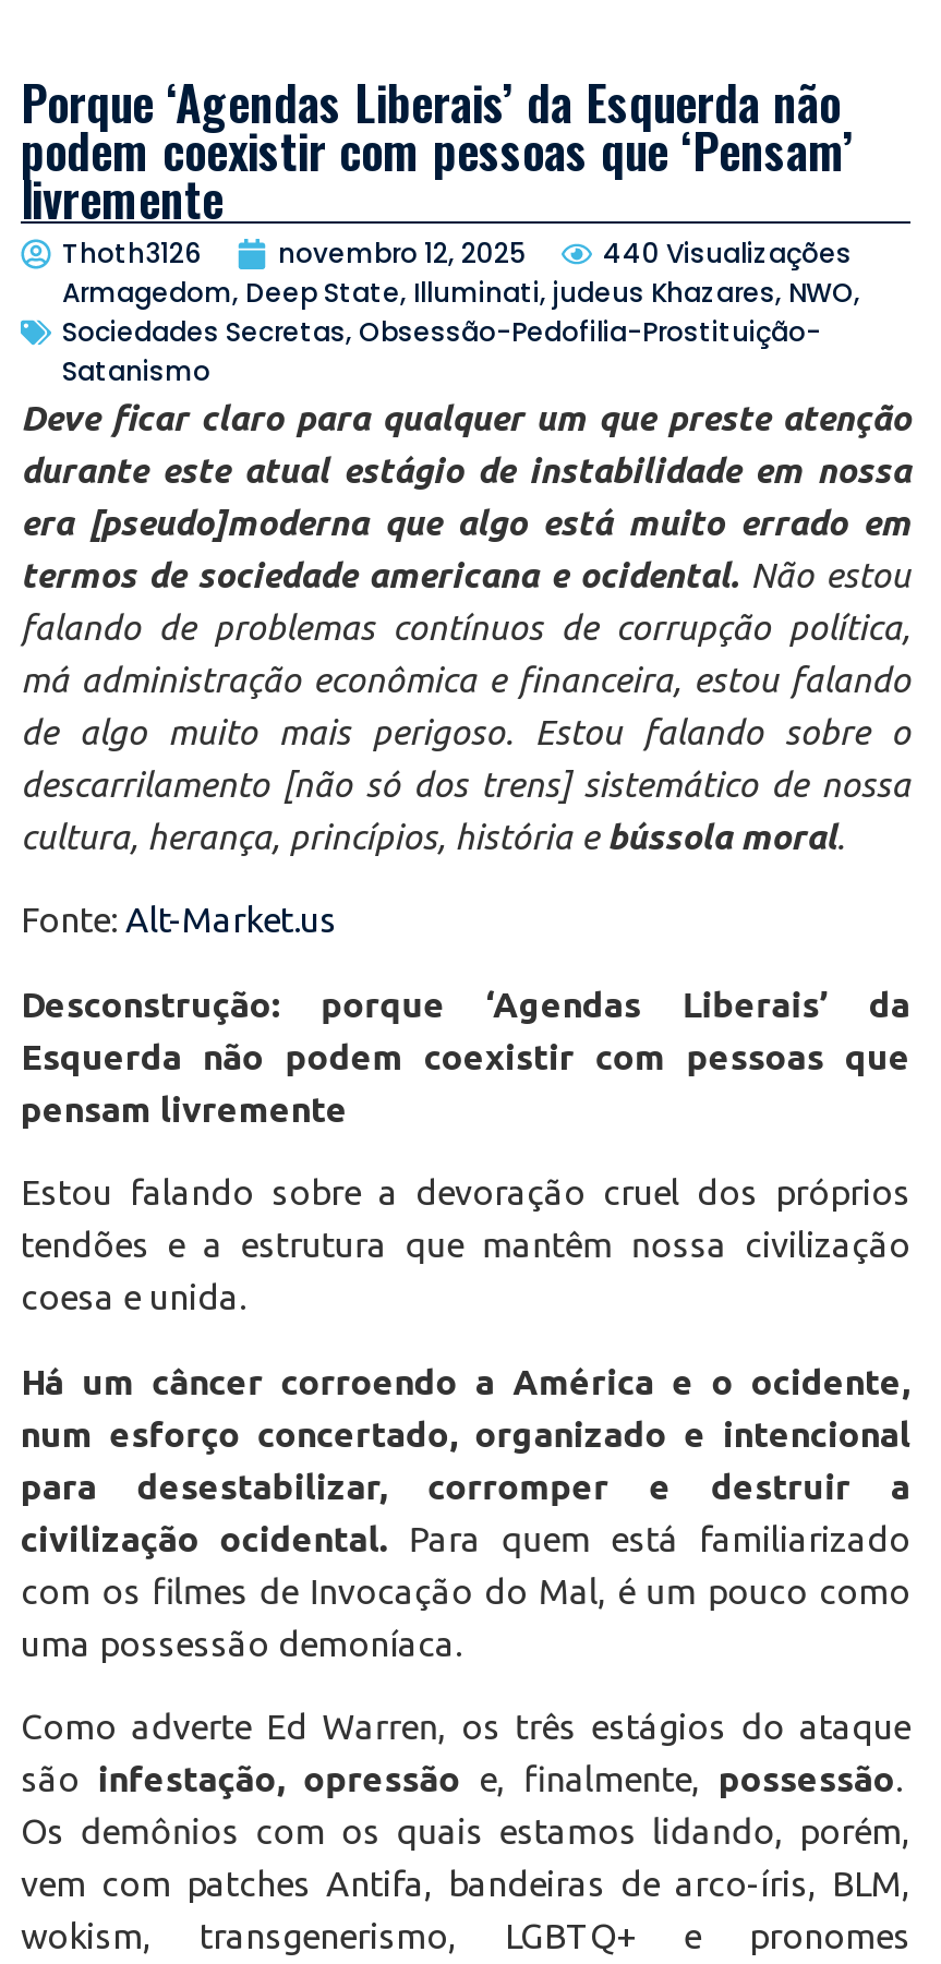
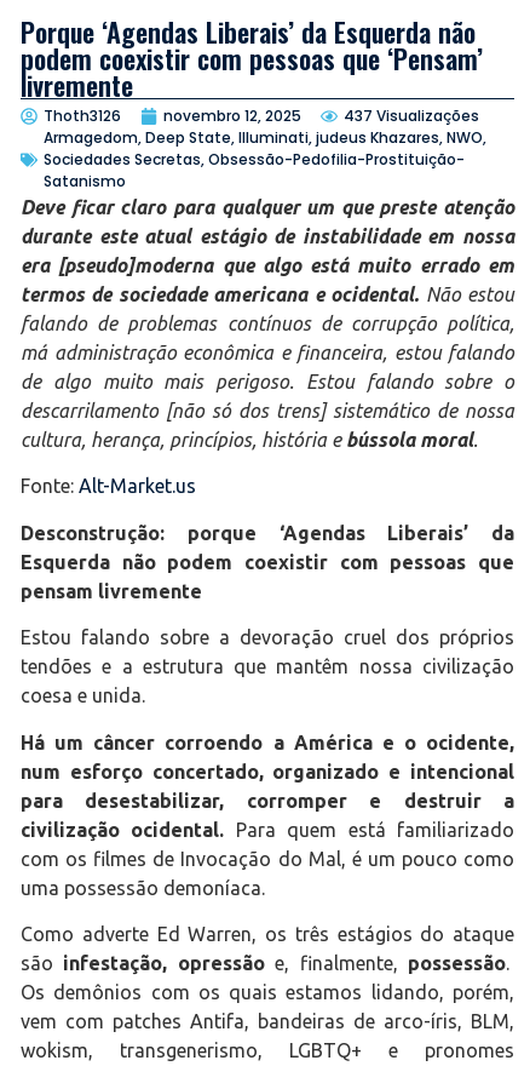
- 440 Visualizações
+ 437 Visualizações
